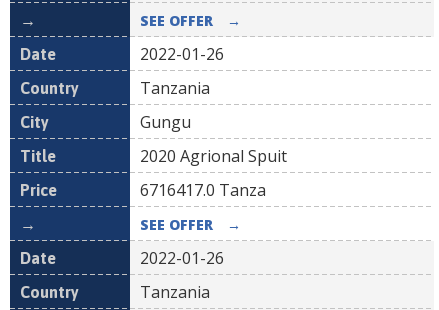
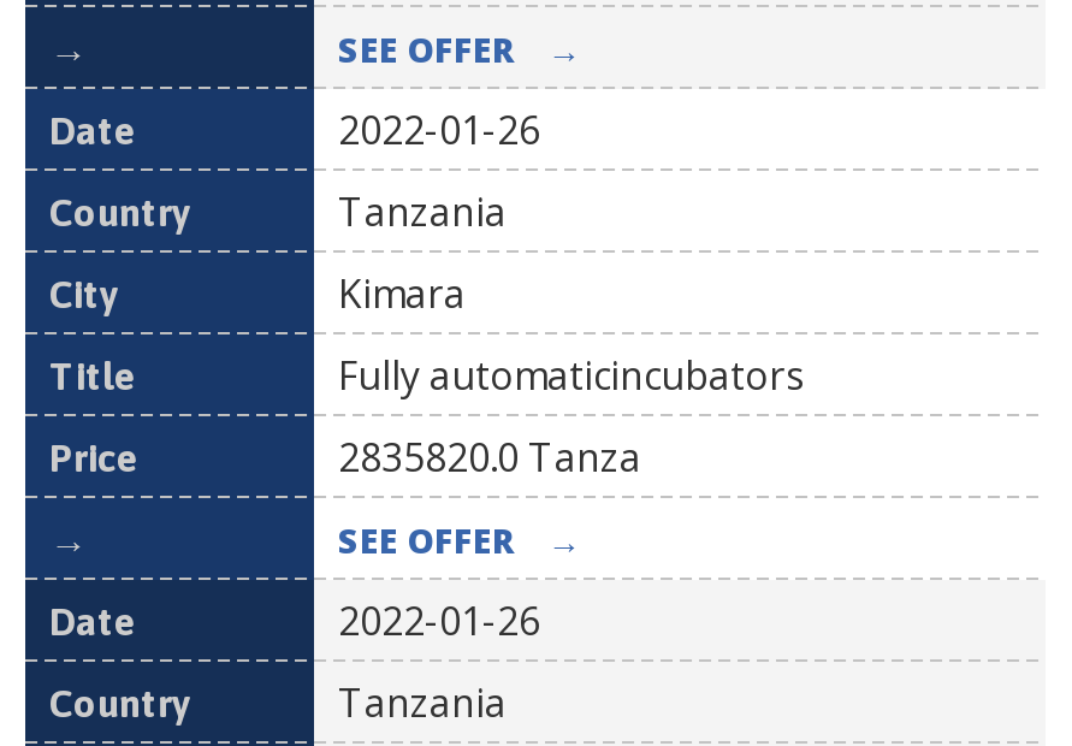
- Gungu
+ Kimara

- 2020 Agrional Spuit
+ Fully automaticincubators

- 6716417.0 Tanza
+ 2835820.0 Tanza
